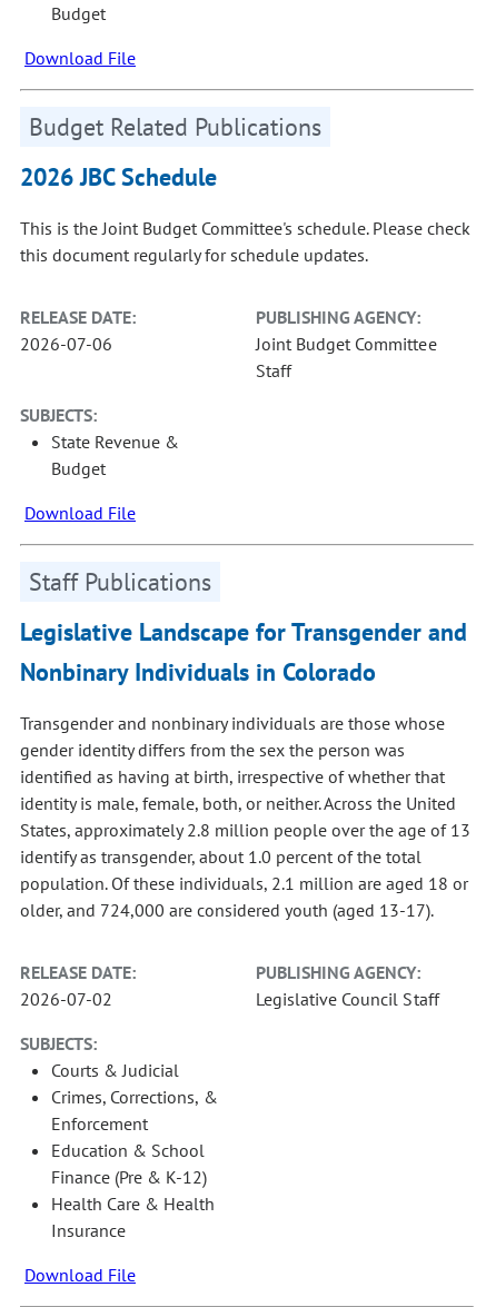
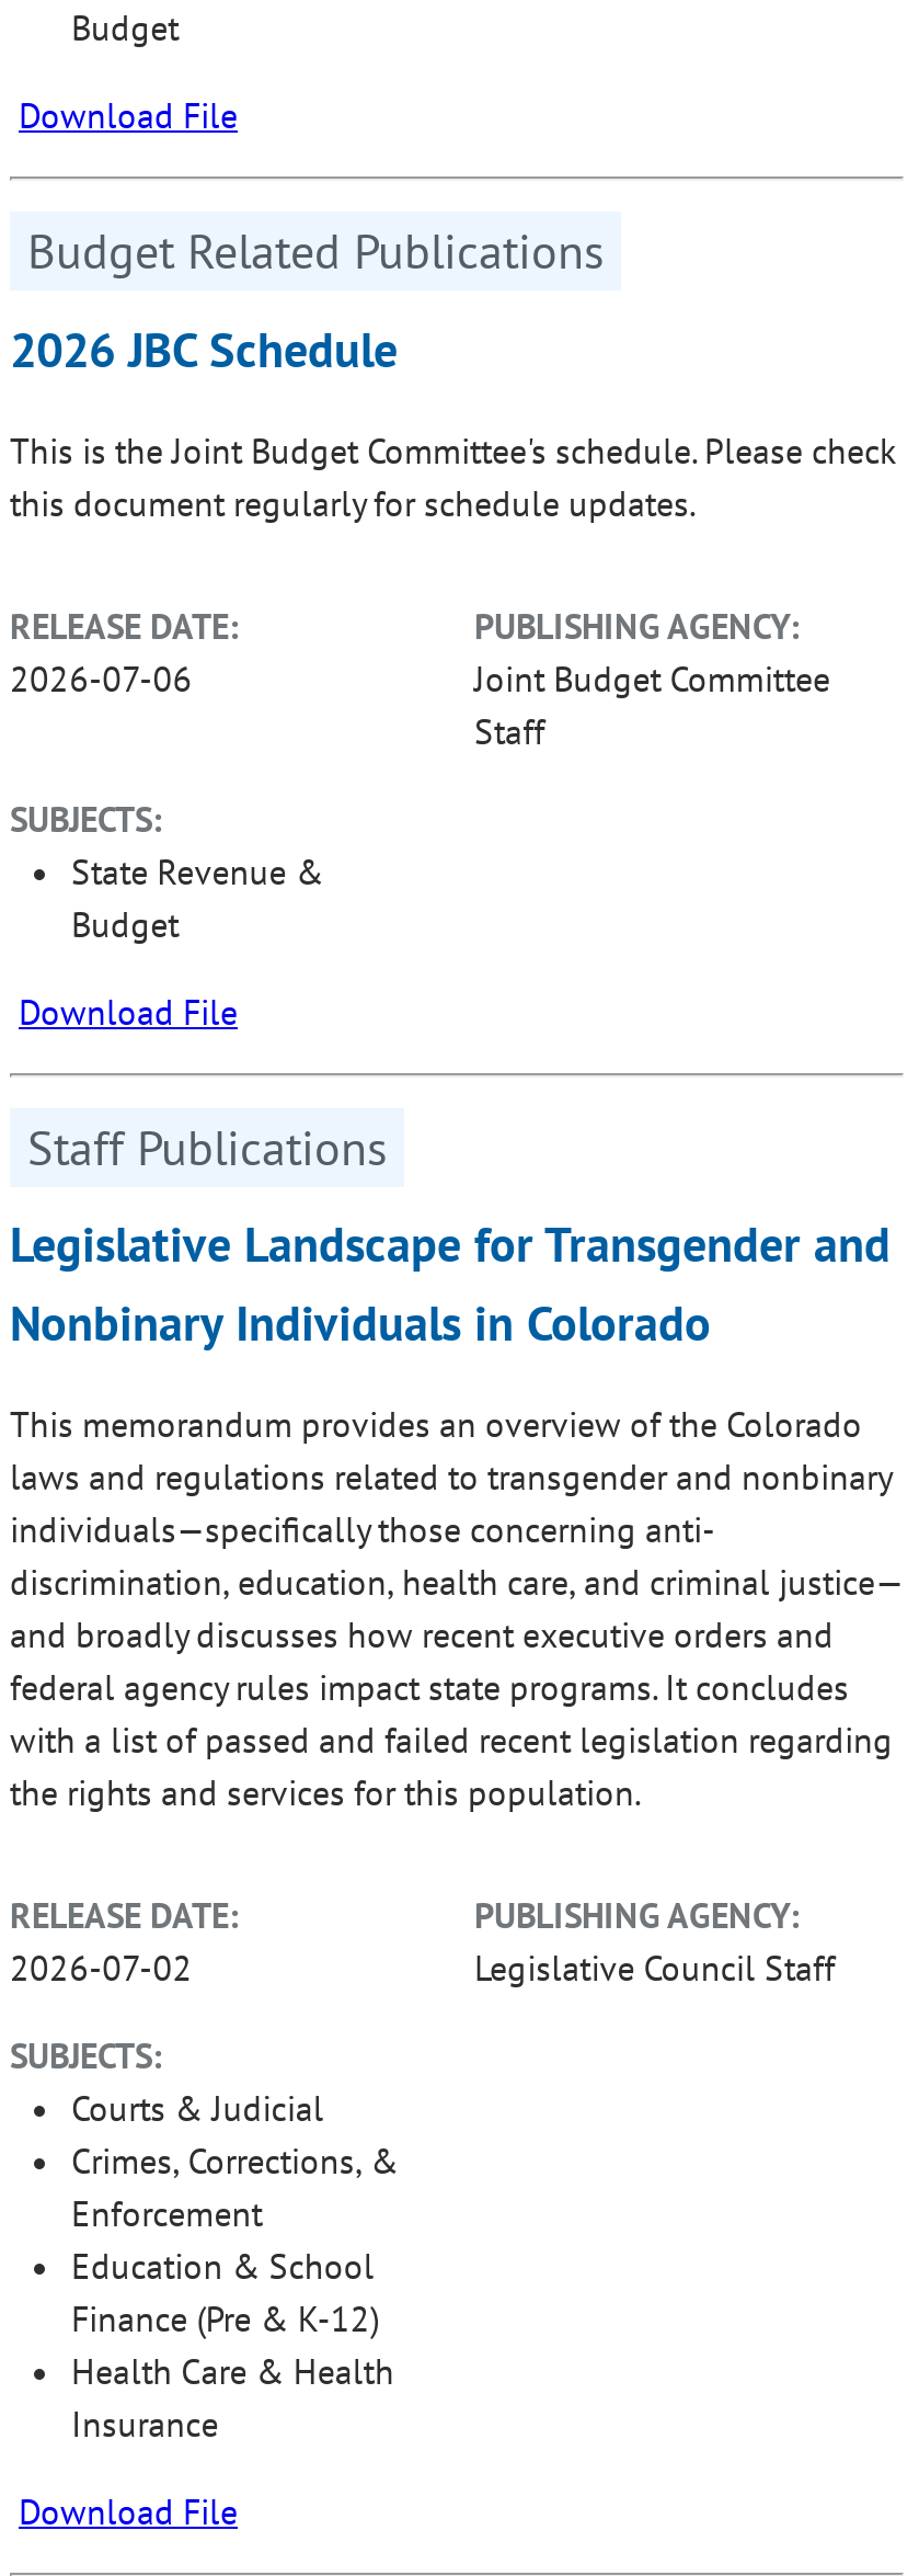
- Transgender and nonbinary individuals are those whose
- gender identity differs from the sex the person was
- identified as having at birth, irrespective of whether that
- identity is male, female, both, or neither. Across the United
- States, approximately 2.8 million people over the age of 13
- identify as transgender, about 1.0 percent of the total
- population. Of these individuals, 2.1 million are aged 18 or
- older, and 724,000 are considered youth (aged 13-17).
+ This memorandum provides an overview of the Colorado
+ laws and regulations related to transgender and nonbinary
+ individuals—specifically those concerning anti-
+ discrimination, education, health care, and criminal justice—
+ and broadly discusses how recent executive orders and
+ federal agency rules impact state programs. It concludes
+ with a list of passed and failed recent legislation regarding
+ the rights and services for this population.
